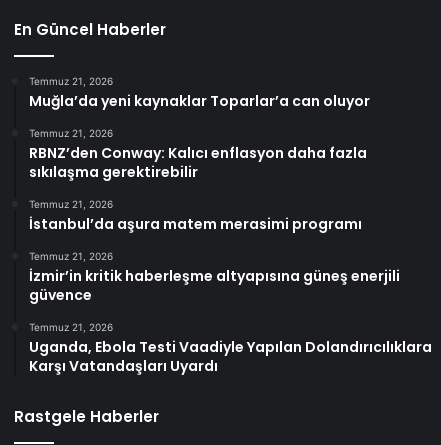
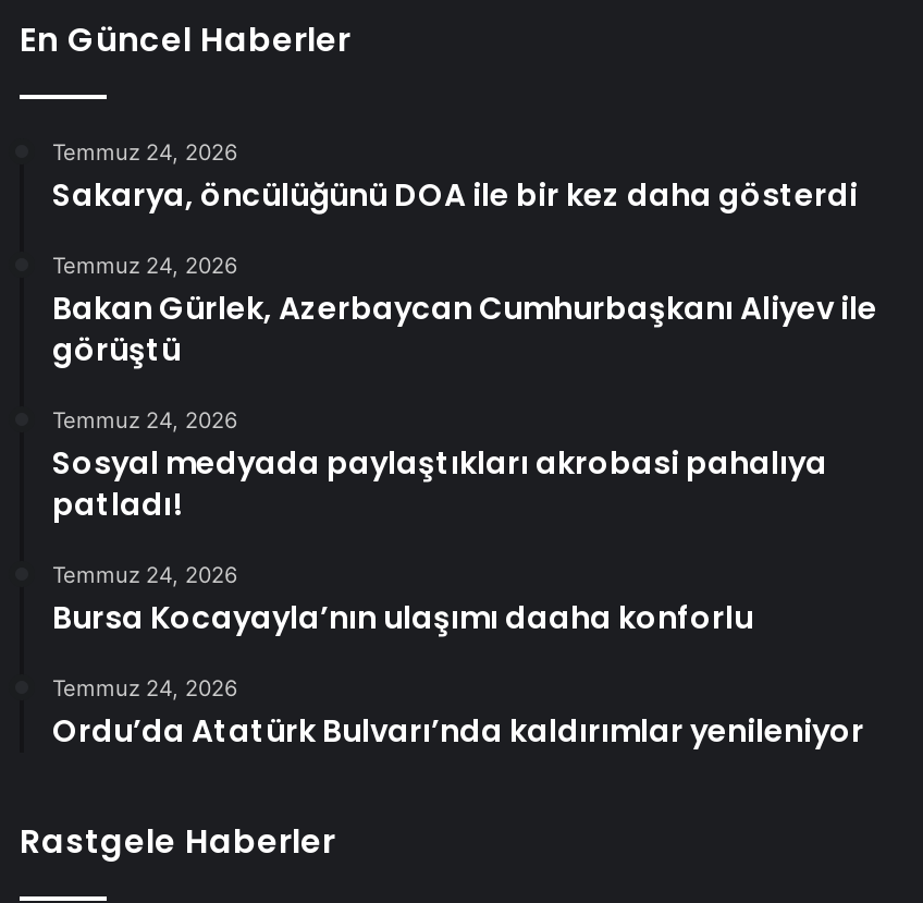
- Temmuz 21, 2026
- Muğla’da yeni kaynaklar Toparlar’a can oluyor
+ Temmuz 24, 2026
+ Sakarya, öncülüğünü DOA ile bir kez daha gösterdi

- Temmuz 21, 2026
- RBNZ’den Conway: Kalıcı enflasyon daha fazla
- sıkılaşma gerektirebilir
+ Temmuz 24, 2026
+ Bakan Gürlek, Azerbaycan Cumhurbaşkanı Aliyev ile
+ görüştü

- Temmuz 21, 2026
- İstanbul’da aşura matem merasimi programı
+ Temmuz 24, 2026
+ Sosyal medyada paylaştıkları akrobasi pahalıya
+ patladı!

- Temmuz 21, 2026
- İzmir’in kritik haberleşme altyapısına güneş enerjili
- güvence
+ Temmuz 24, 2026
+ Bursa Kocayayla’nın ulaşımı daaha konforlu

- Temmuz 21, 2026
- Uganda, Ebola Testi Vaadiyle Yapılan Dolandırıcılıklara
- Karşı Vatandaşları Uyardı
+ Temmuz 24, 2026
+ Ordu’da Atatürk Bulvarı’nda kaldırımlar yenileniyor
